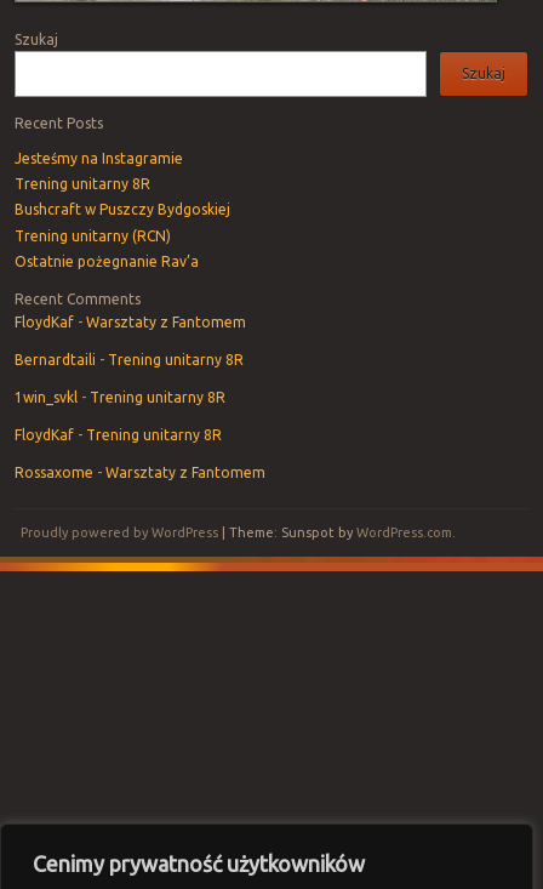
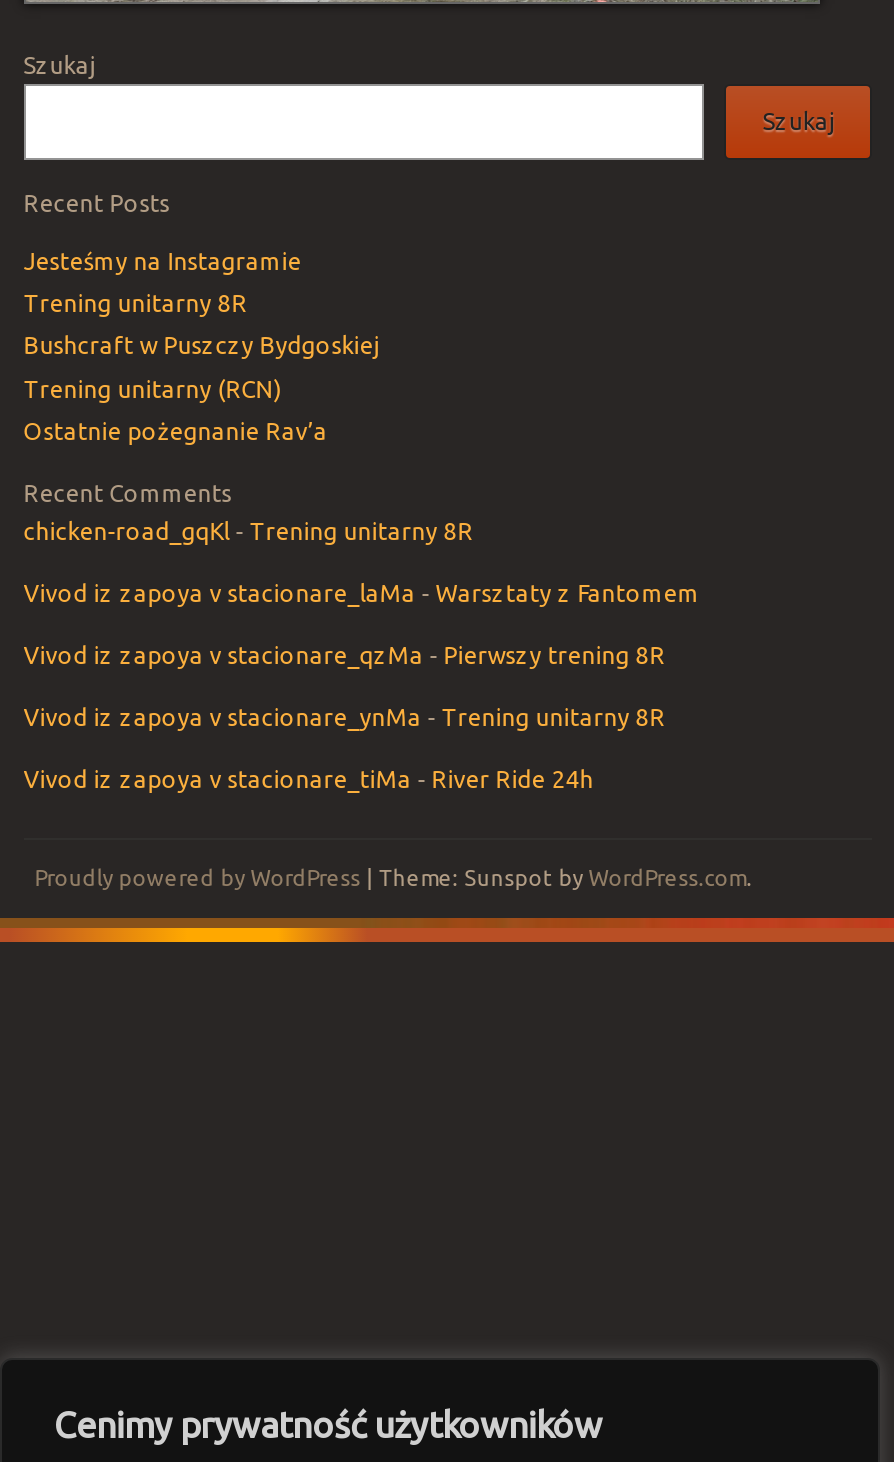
- FloydKaf - Warsztaty z Fantomem
+ chicken-road_gqKl - Trening unitarny 8R

- Bernardtaili - Trening unitarny 8R
+ Vivod iz zapoya v stacionare_laMa - Warsztaty z Fantomem

- 1win_svkl - Trening unitarny 8R
+ Vivod iz zapoya v stacionare_qzMa - Pierwszy trening 8R

- FloydKaf - Trening unitarny 8R
+ Vivod iz zapoya v stacionare_ynMa - Trening unitarny 8R

- Rossaxome - Warsztaty z Fantomem
+ Vivod iz zapoya v stacionare_tiMa - River Ride 24h
